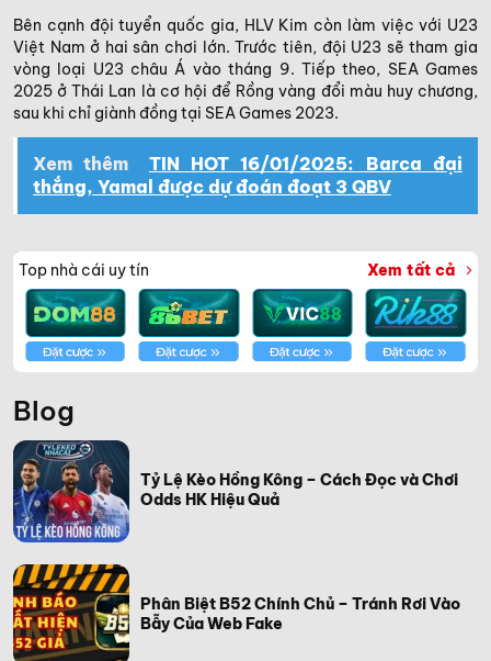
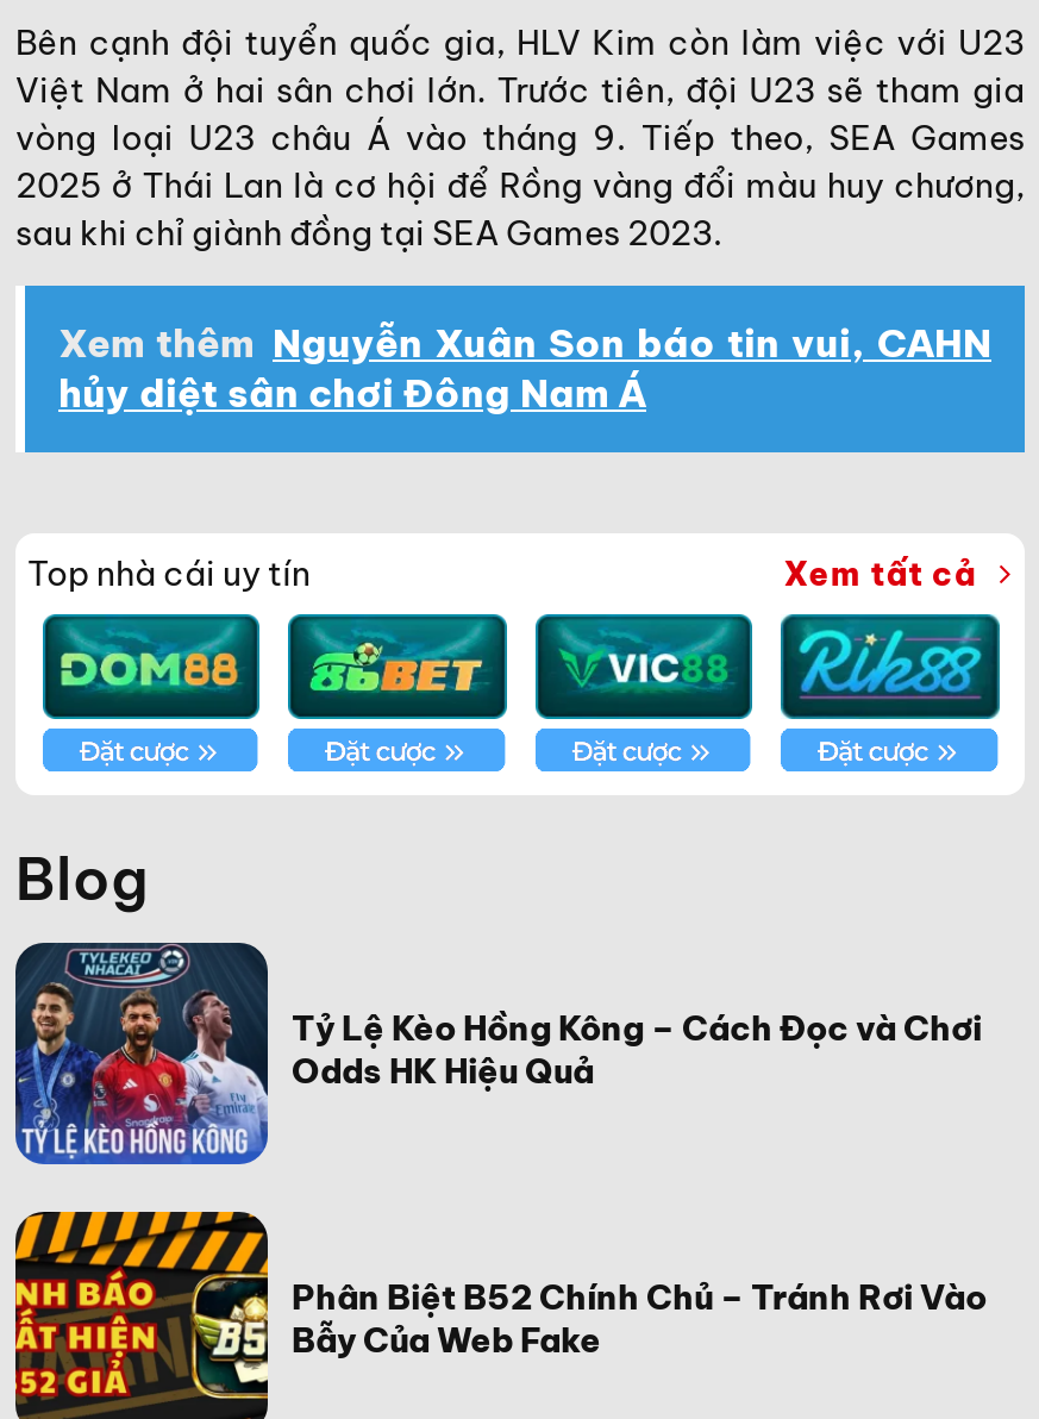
- Xem thêm
- TIN HOT 16/01/2025: Barca đại
- thắng, Yamal được dự đoán đoạt 3 QBV
+ Xem thêm Nguyễn Xuân Son báo tin vui, CAHN
+ hủy diệt sân chơi Đông Nam Á
